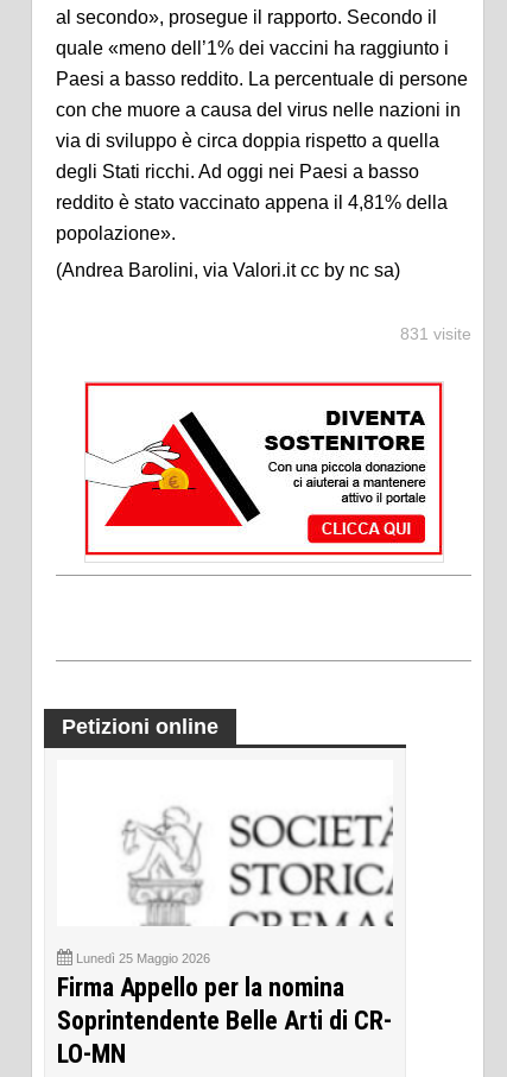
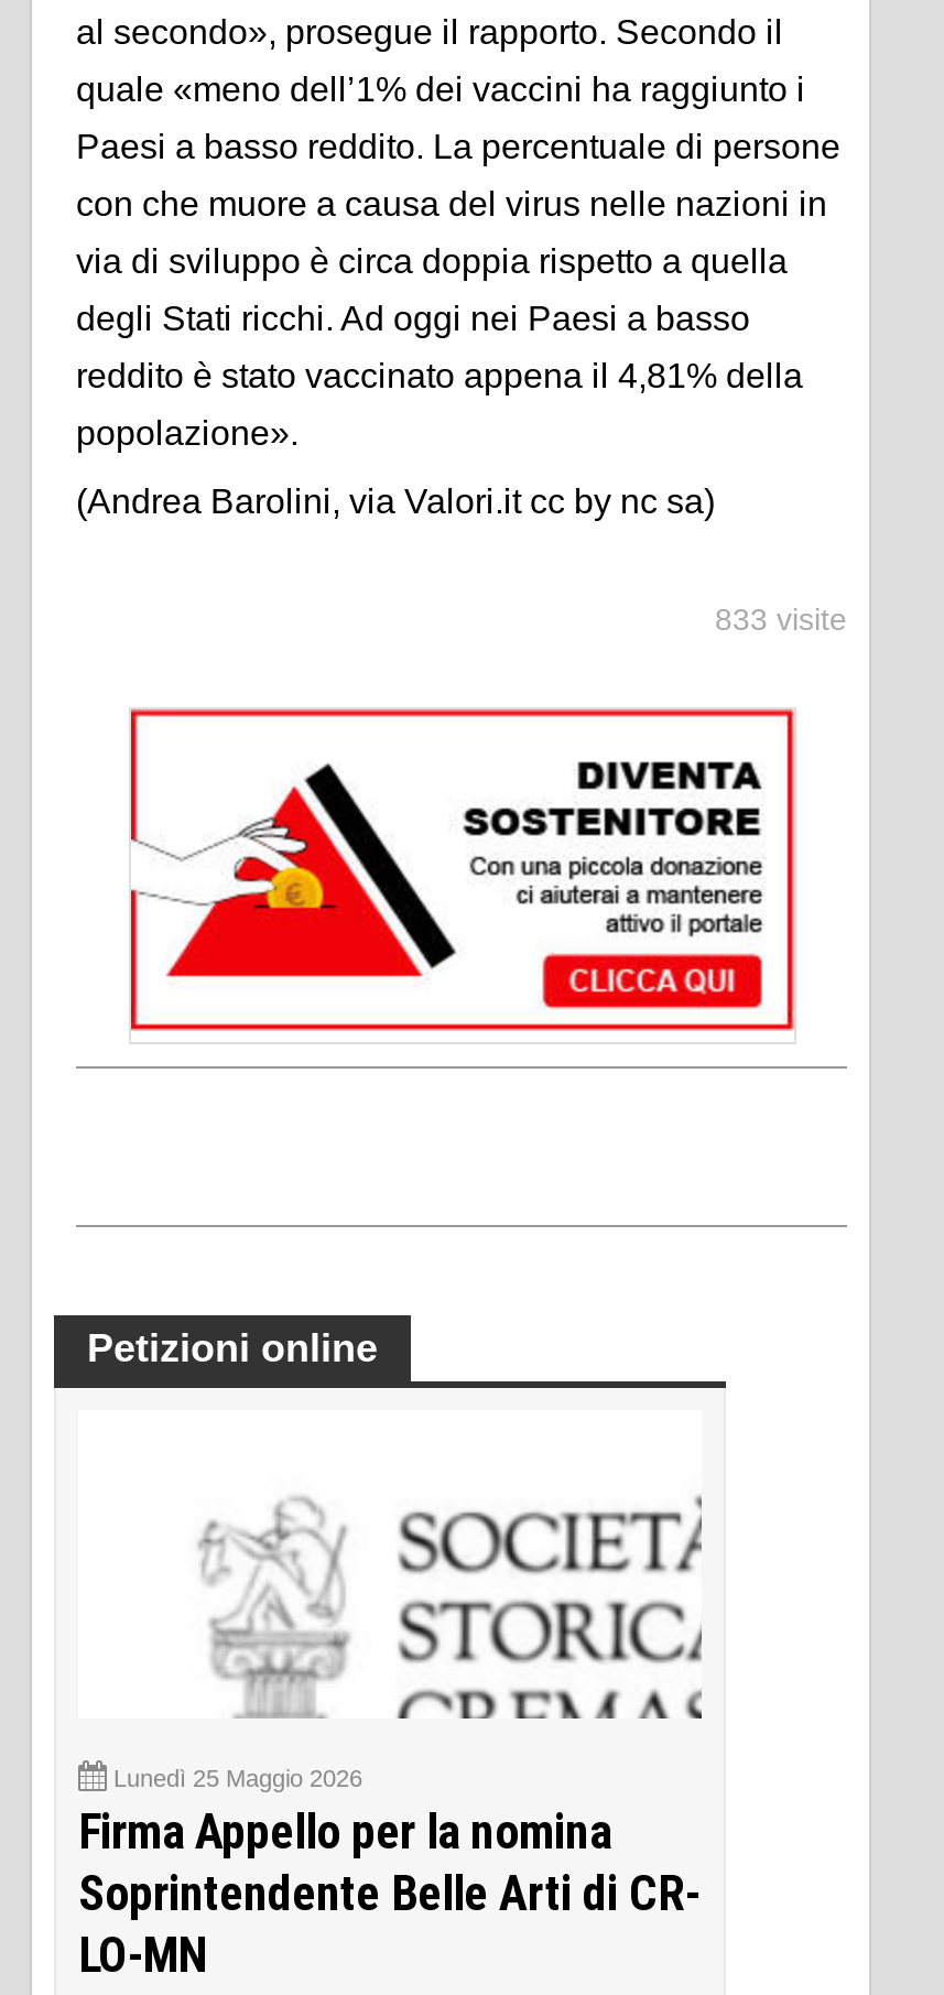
- 831 visite
+ 833 visite
